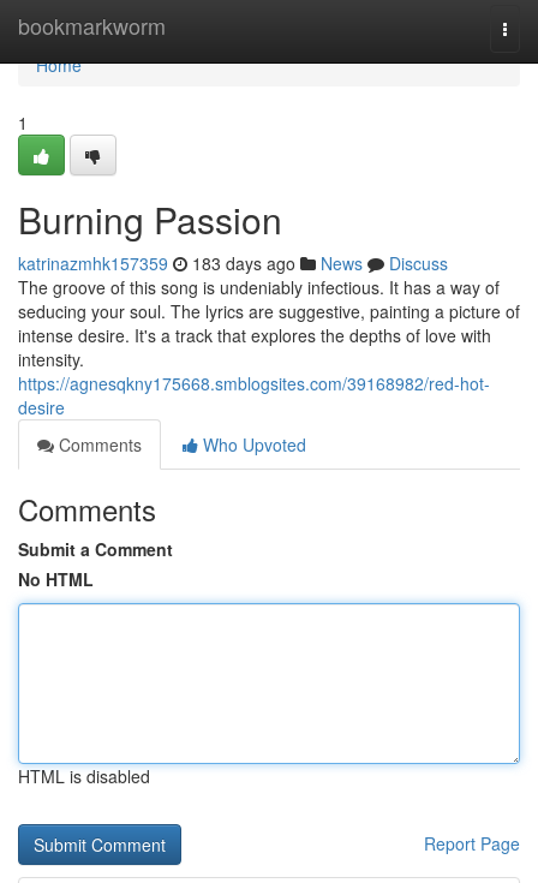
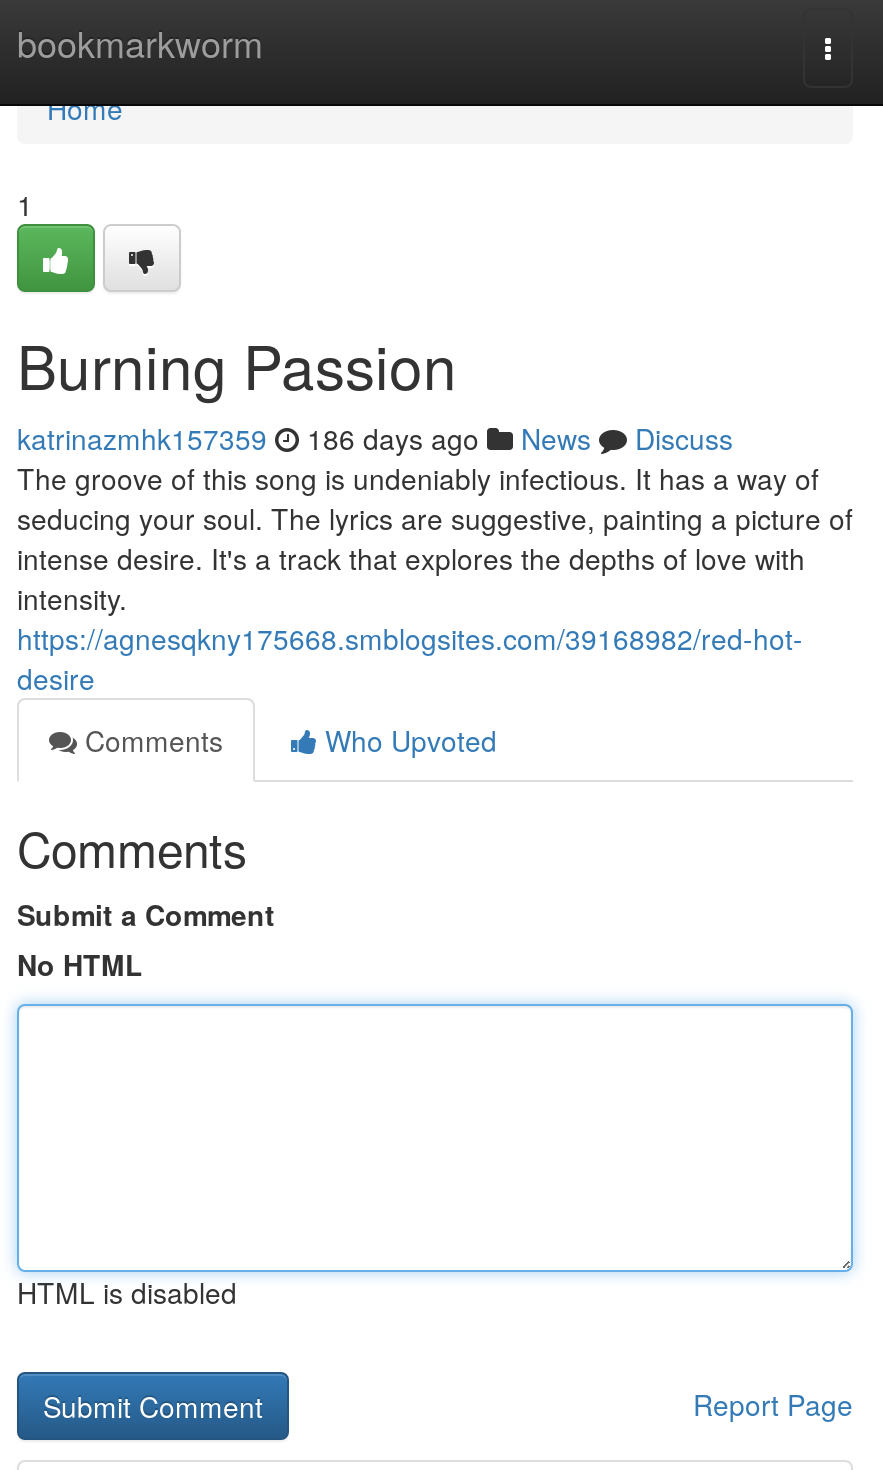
- katrinazmhk157359 183 days ago News Discuss
+ katrinazmhk157359 186 days ago News Discuss
